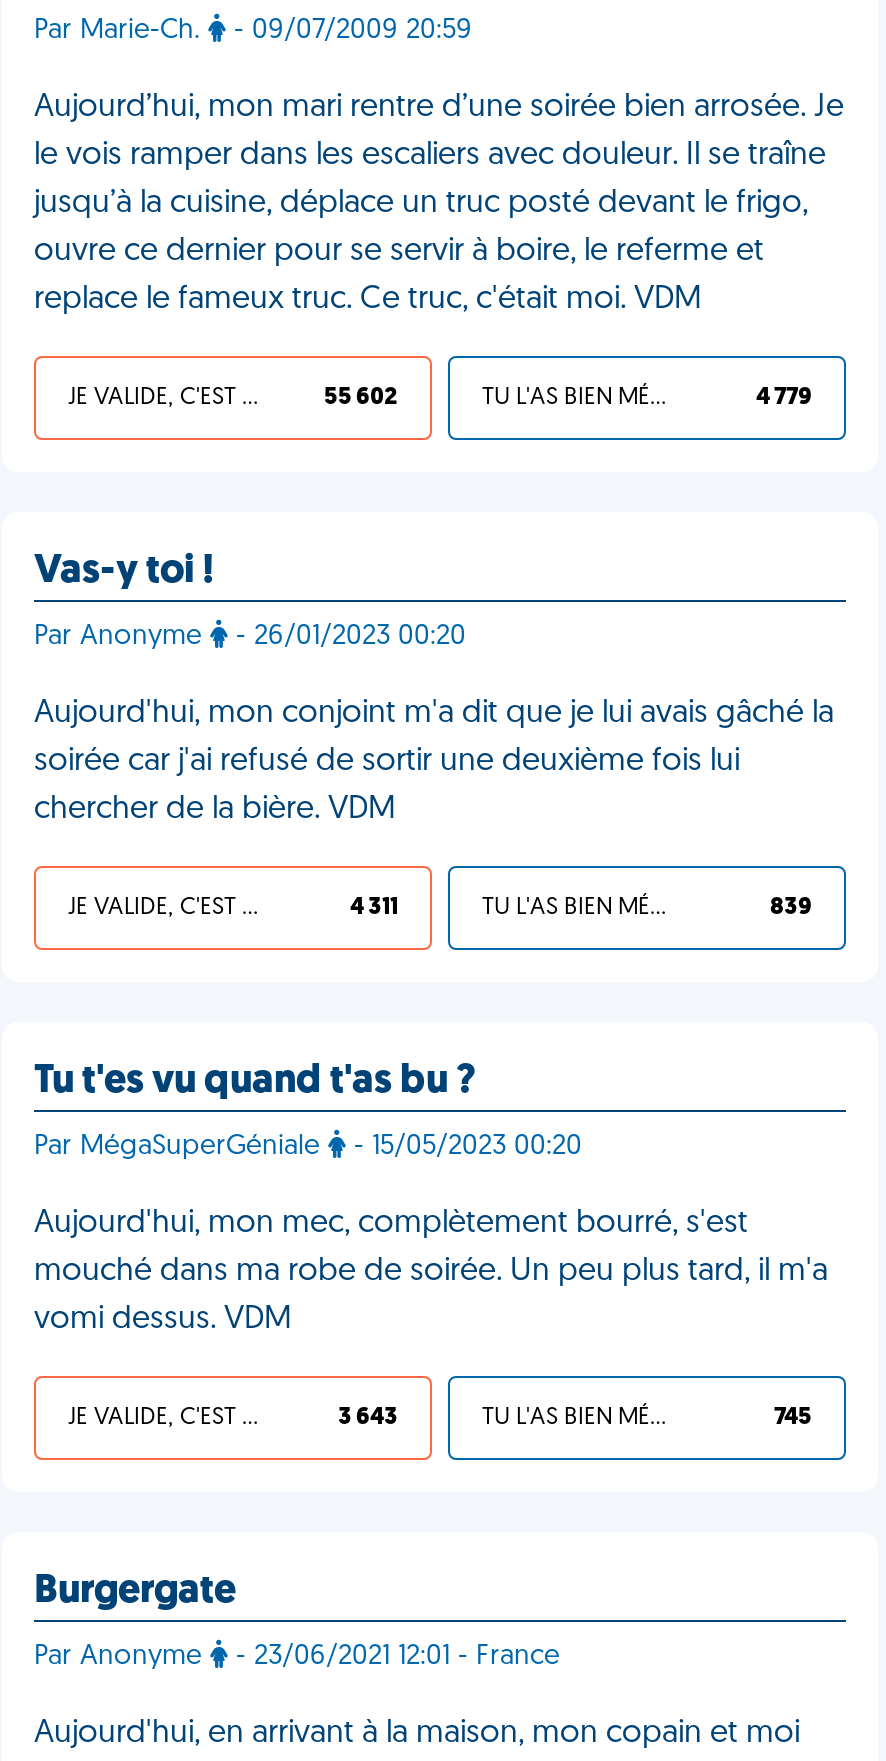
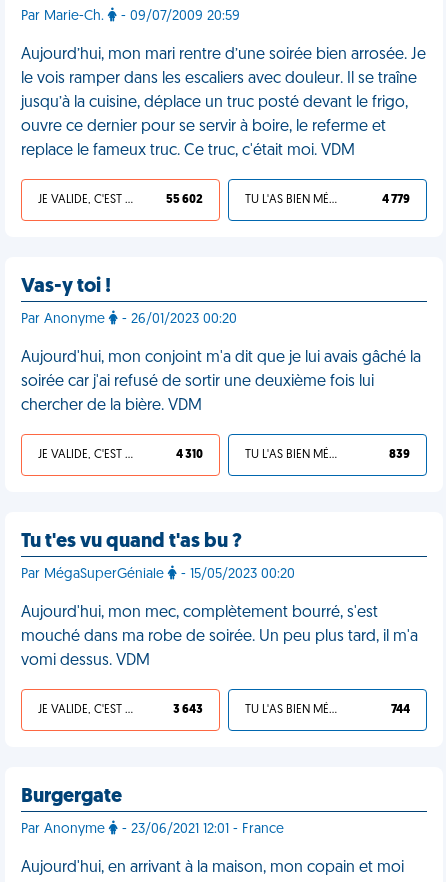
- 4 311
+ 4 310

- 745
+ 744
